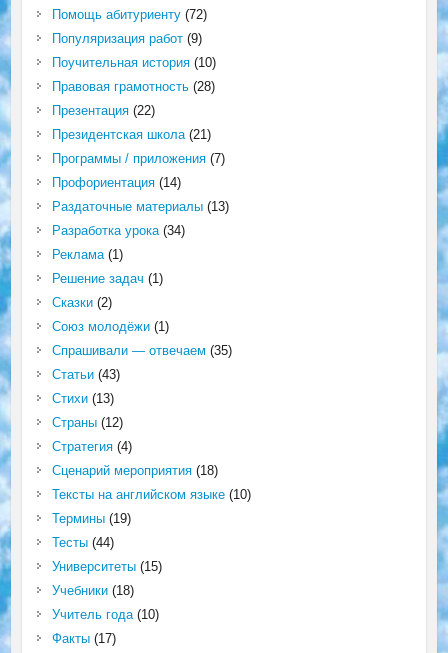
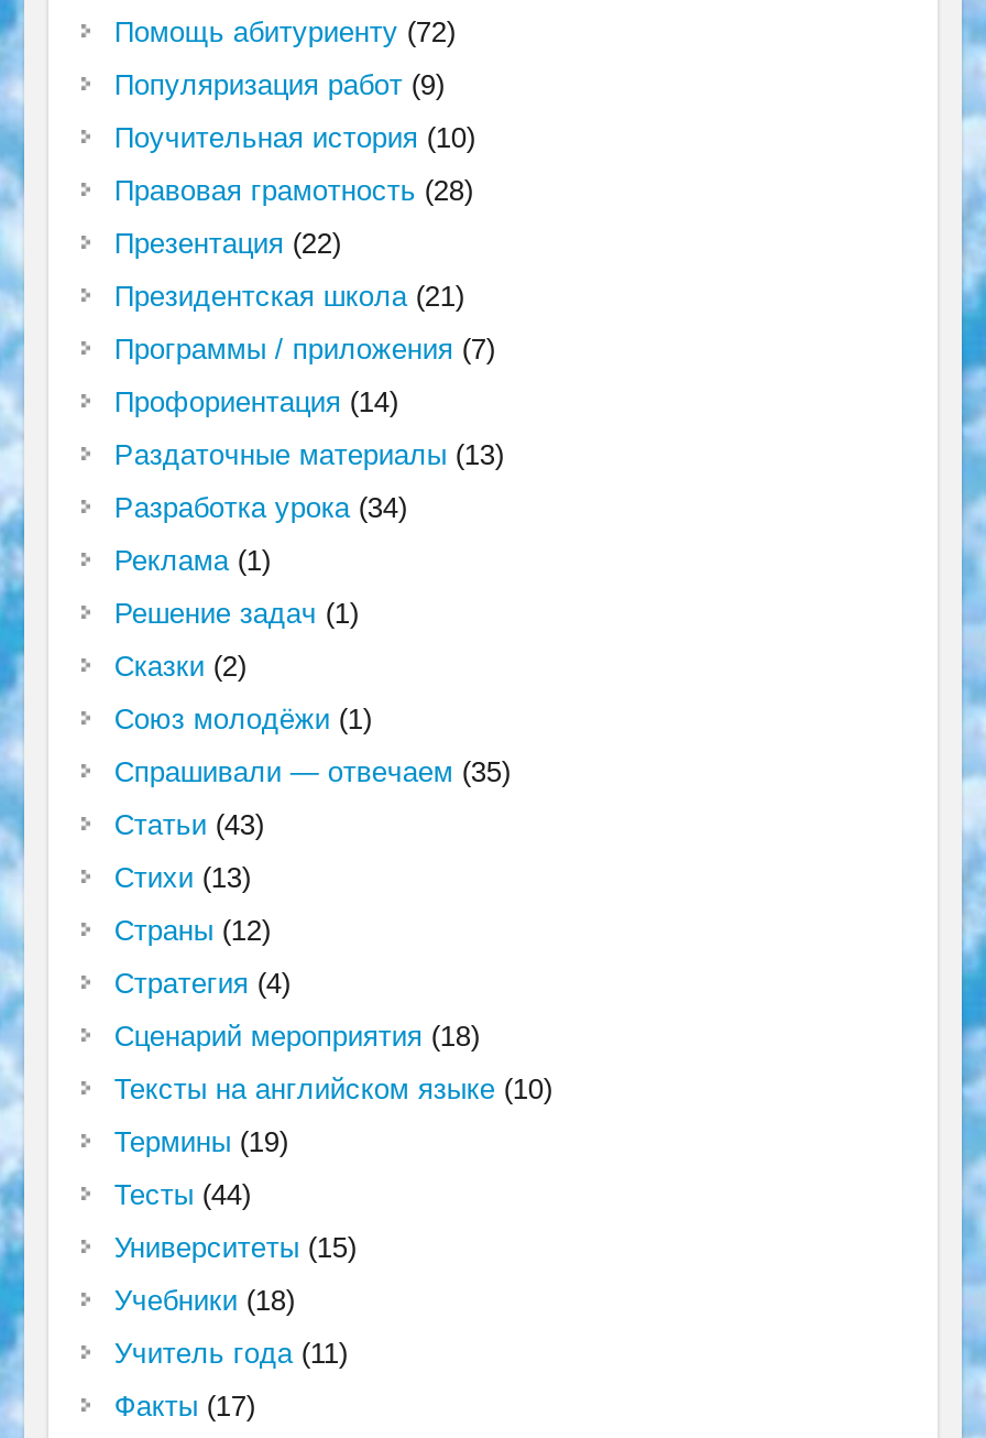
- Учитель года (10)
+ Учитель года (11)
